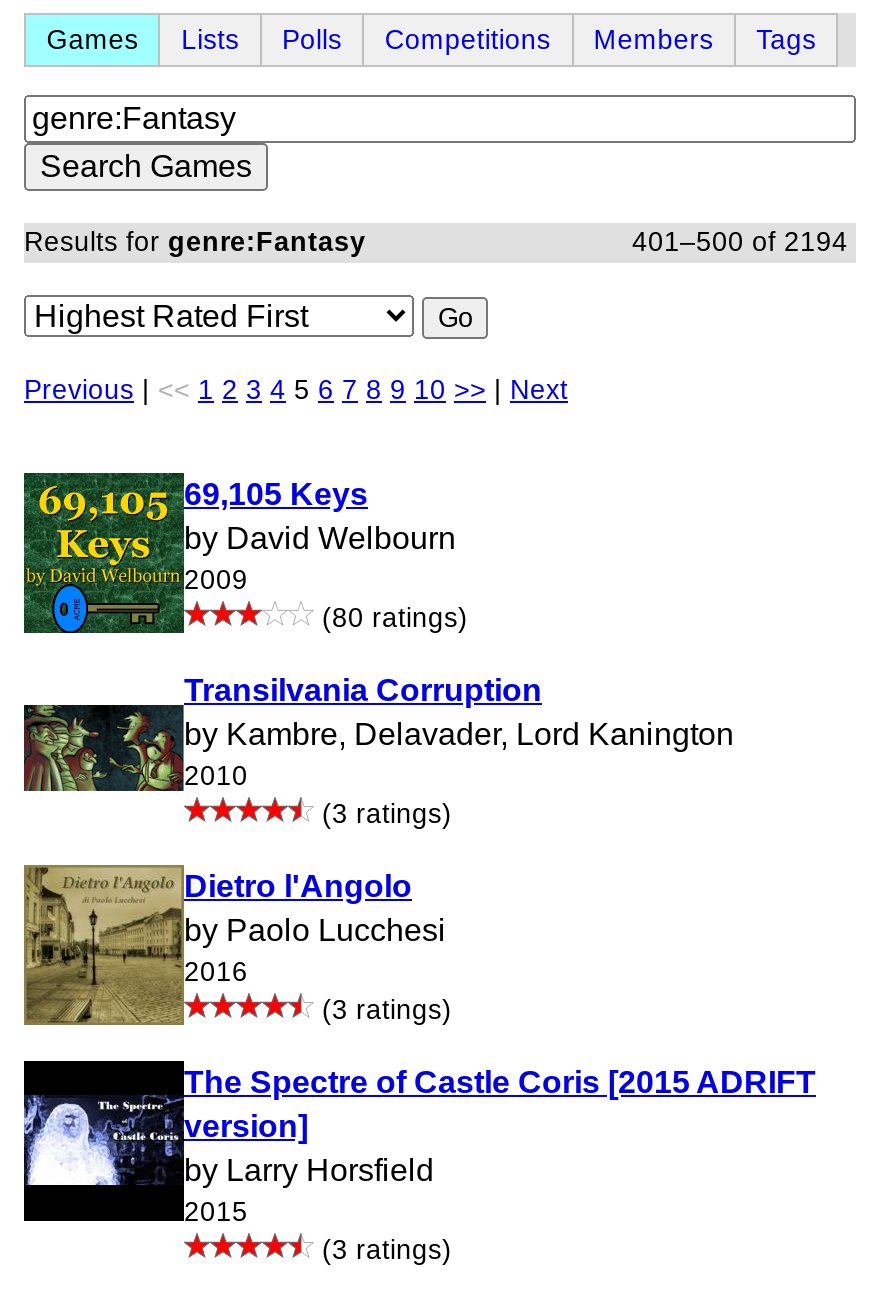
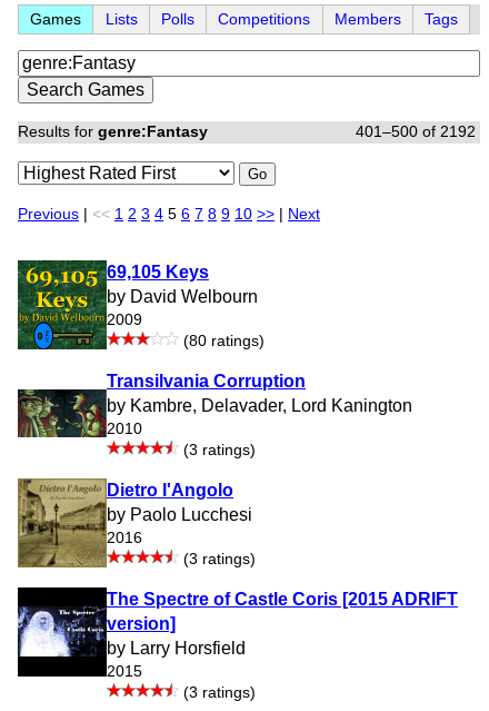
- 401–500 of 2194
+ 401–500 of 2192
